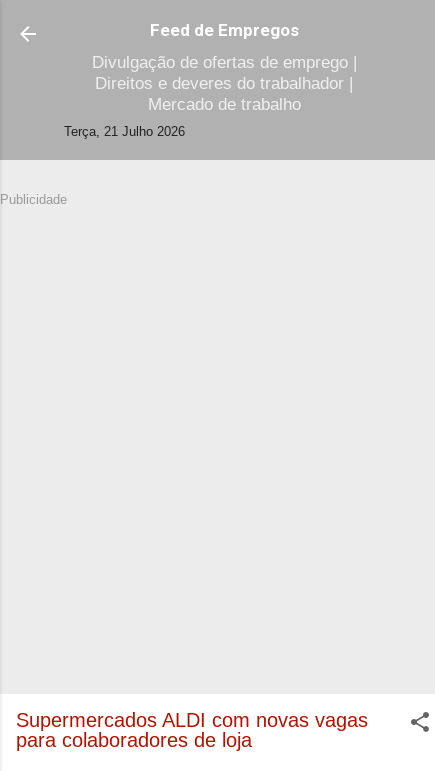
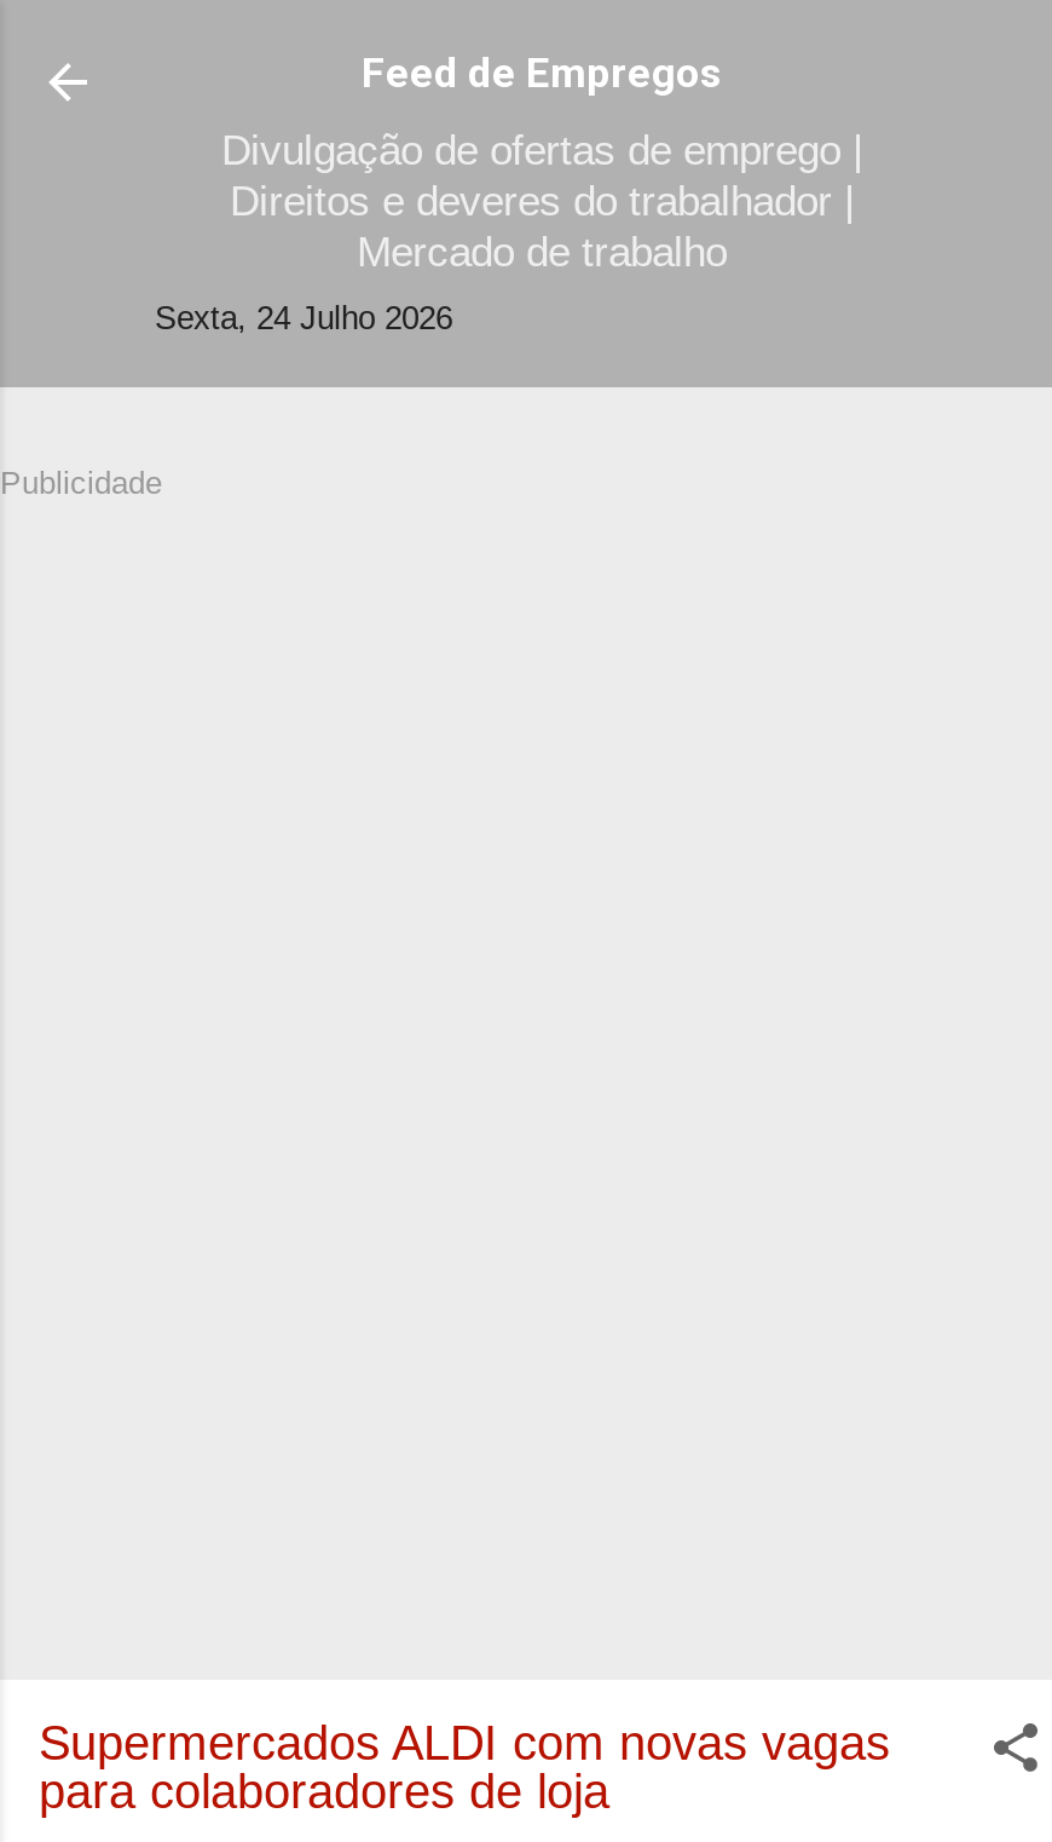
- Terça, 21 Julho 2026
+ Sexta, 24 Julho 2026
